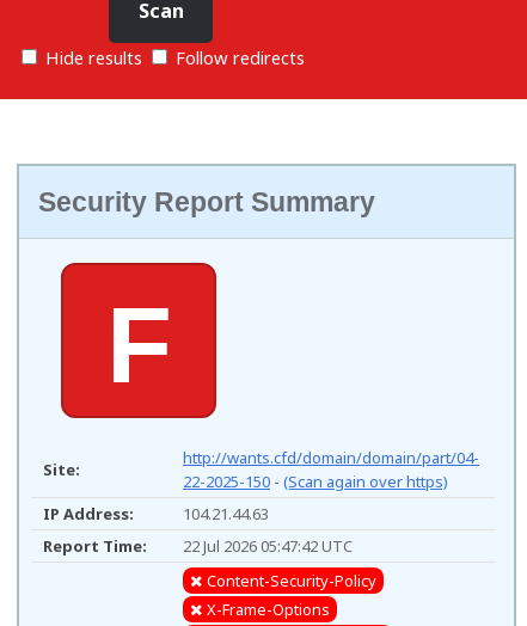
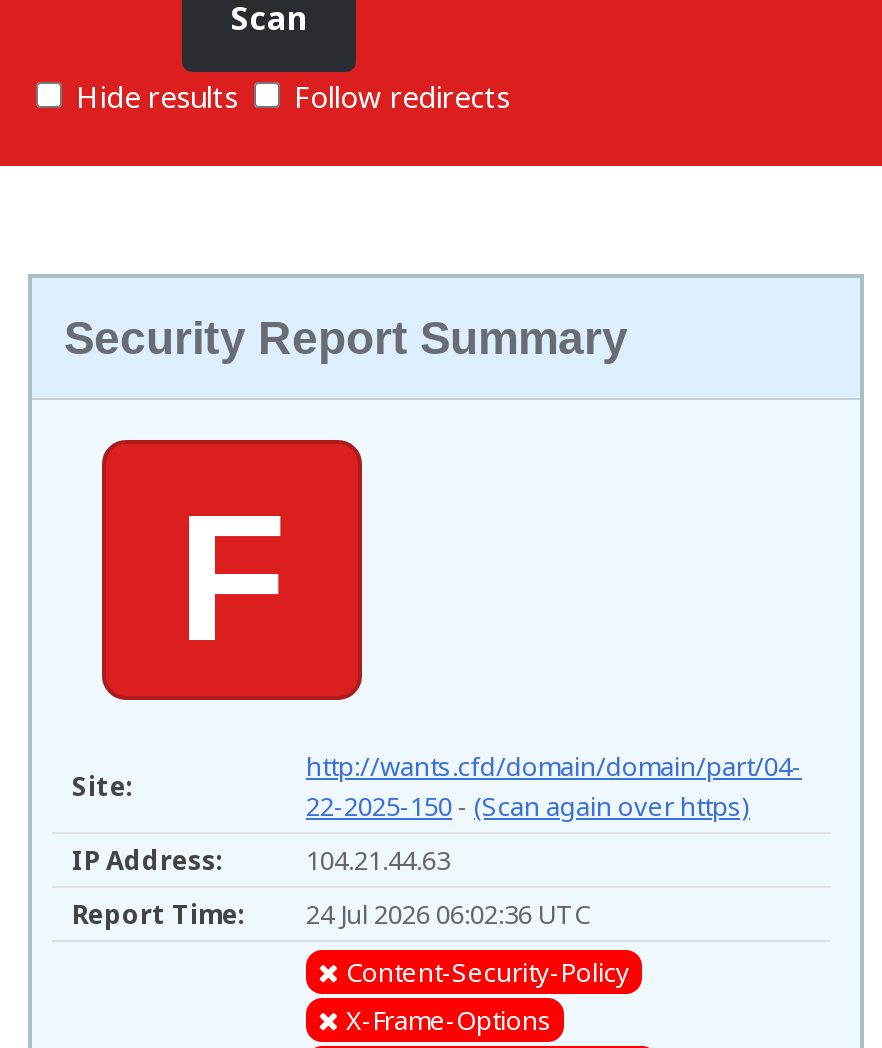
- Report Time: 22 Jul 2026 05:47:42 UTC
+ Report Time: 24 Jul 2026 06:02:36 UTC
